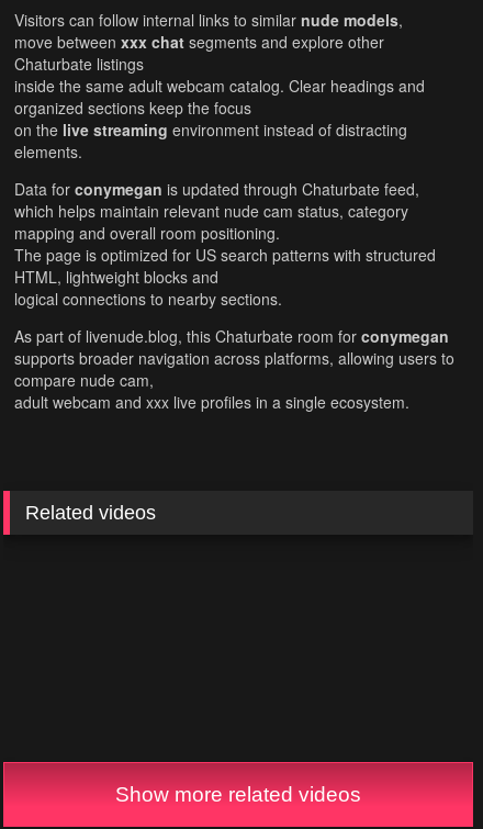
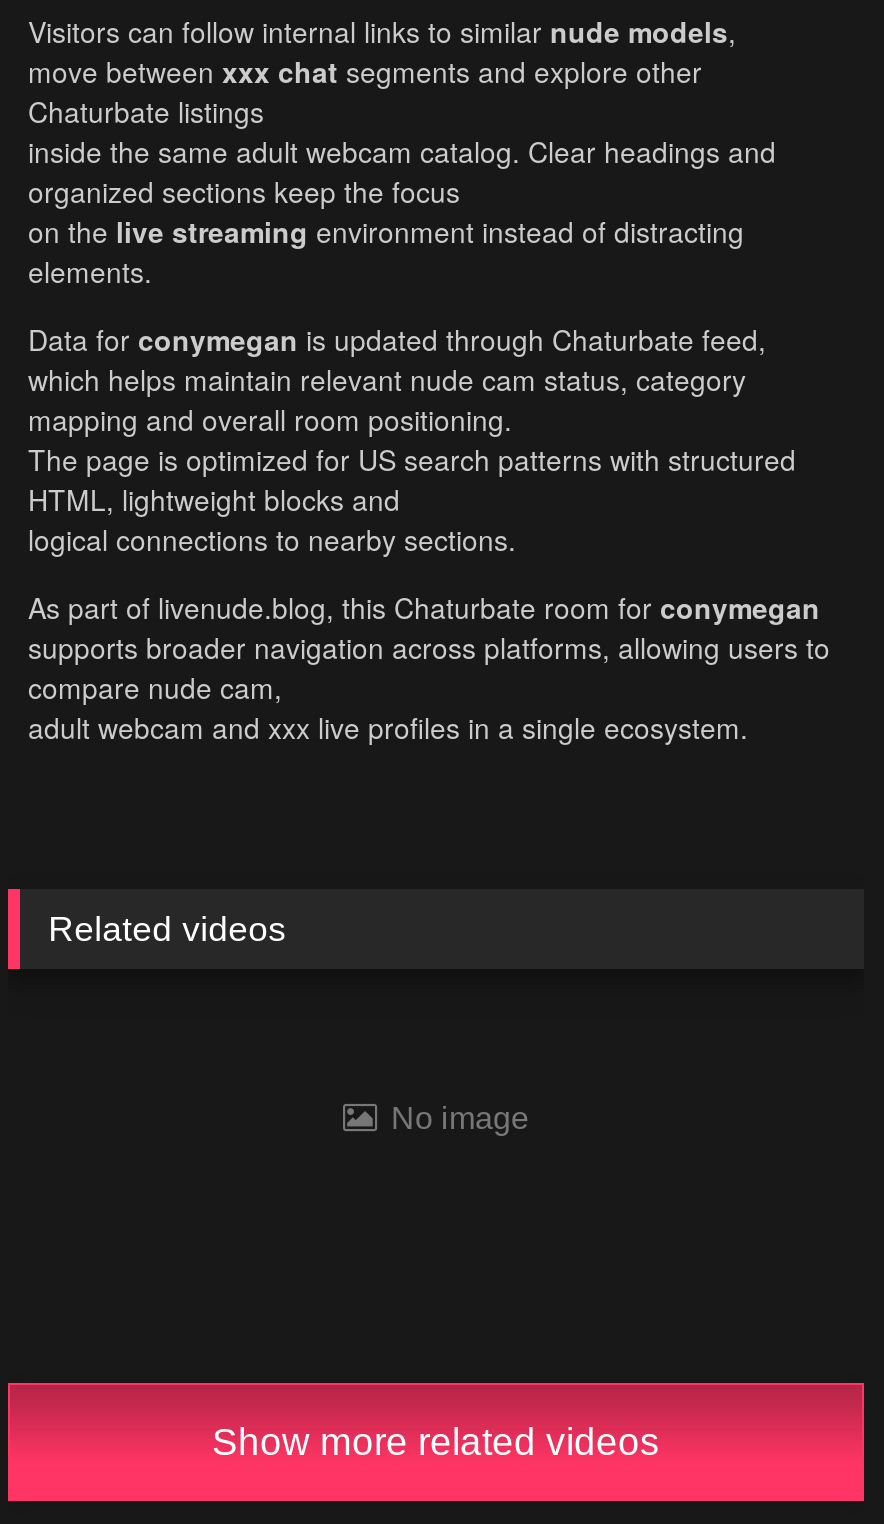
+ No image
